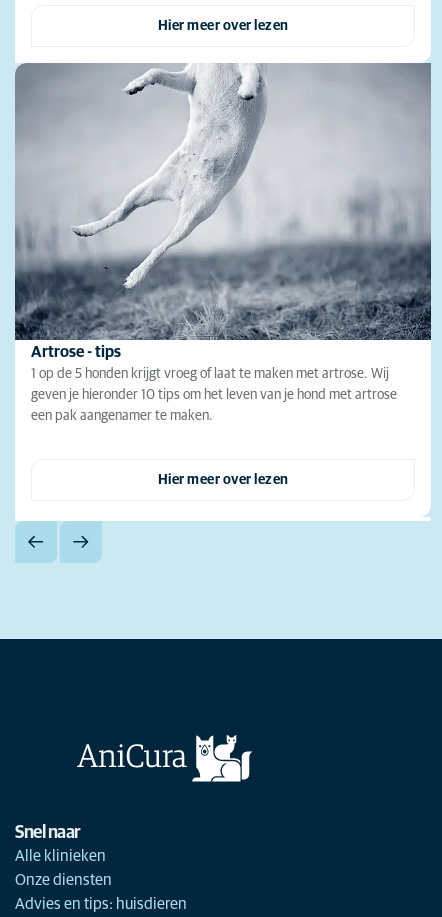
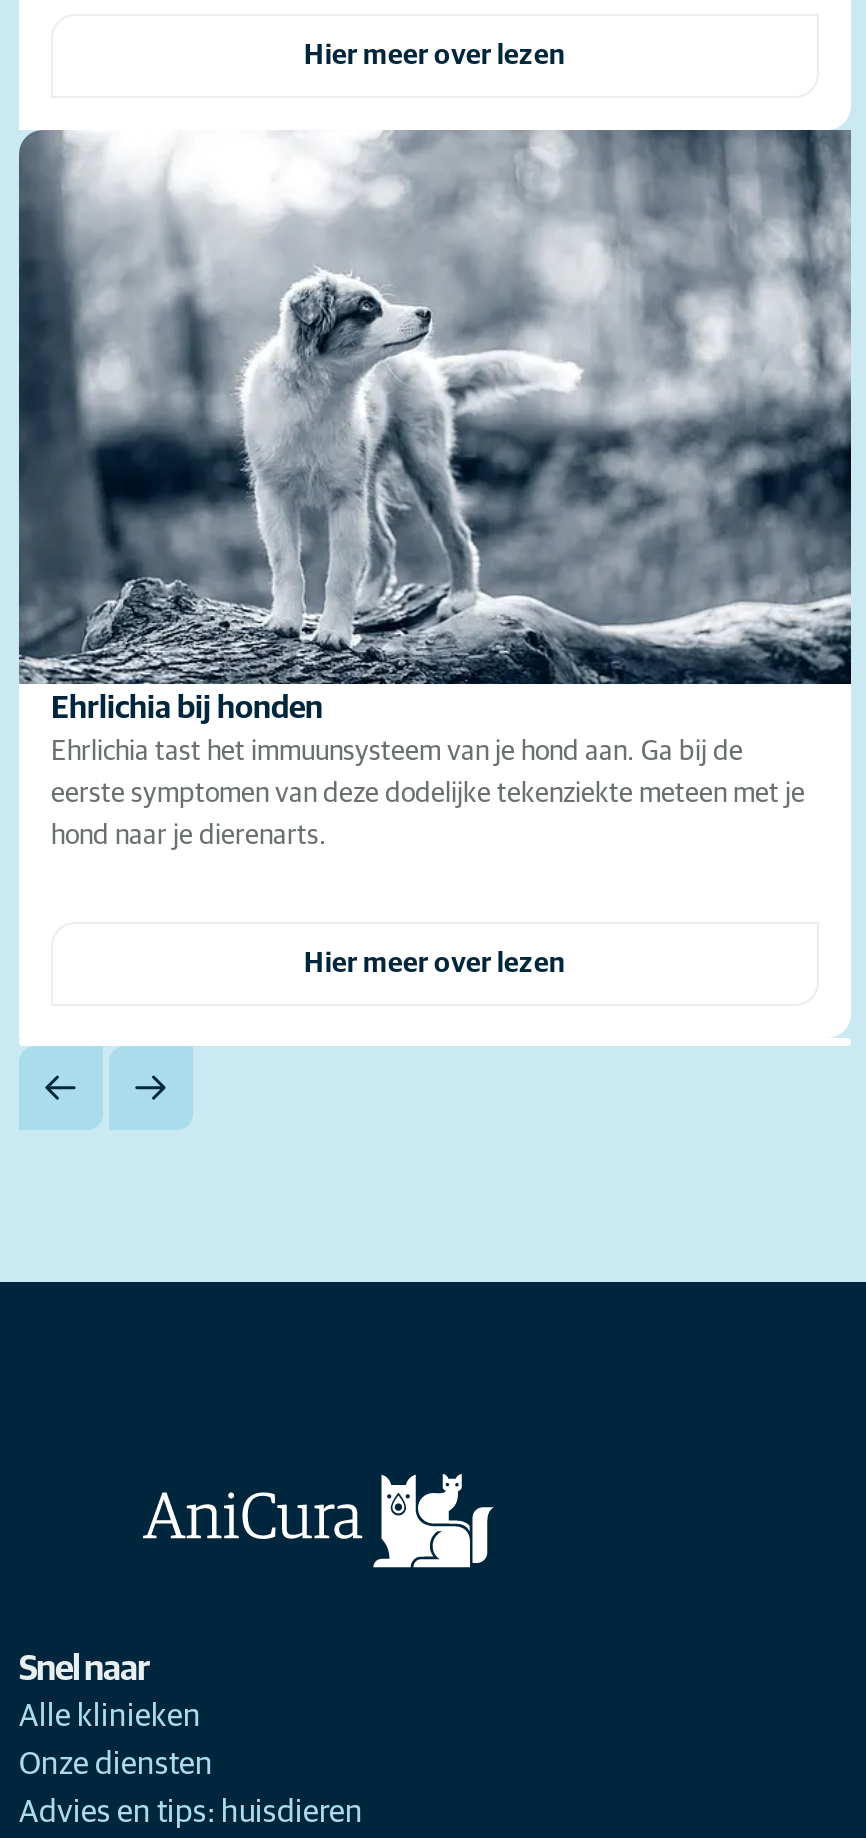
- [image]
- Artrose - tips
- 1 op de 5 honden krijgt vroeg of laat te maken met artrose. Wij
+ [image]
+ Ehrlichia bij honden
+ Ehrlichia tast het immuunsysteem van je hond aan. Ga bij de

- geven je hieronder 10 tips om het leven van je hond met artrose
+ eerste symptomen van deze dodelijke tekenziekte meteen met je

- een pak aangenamer te maken.
+ hond naar je dierenarts.
